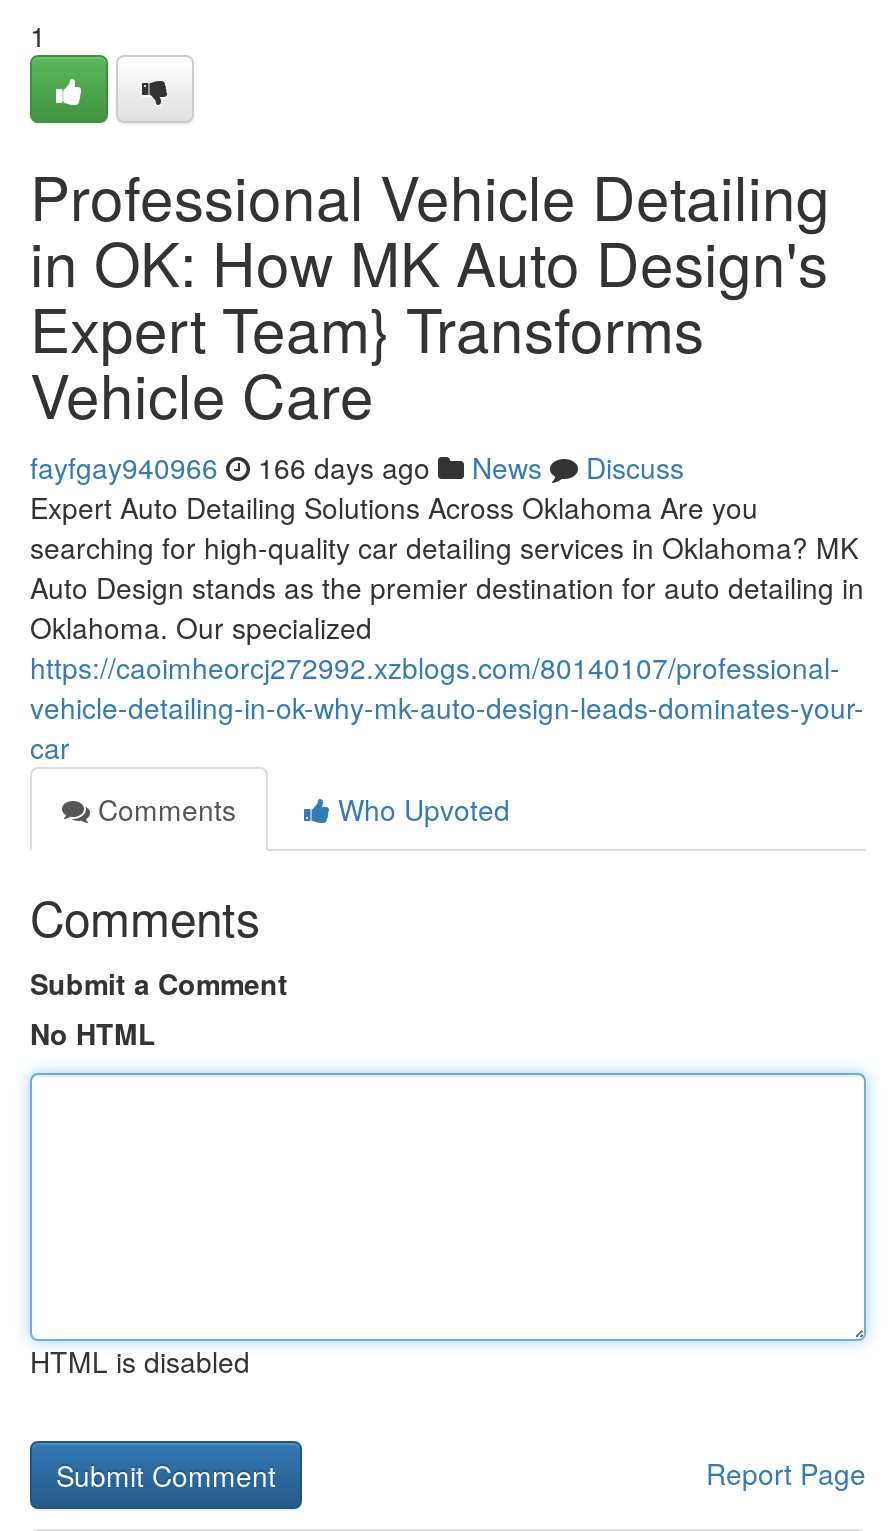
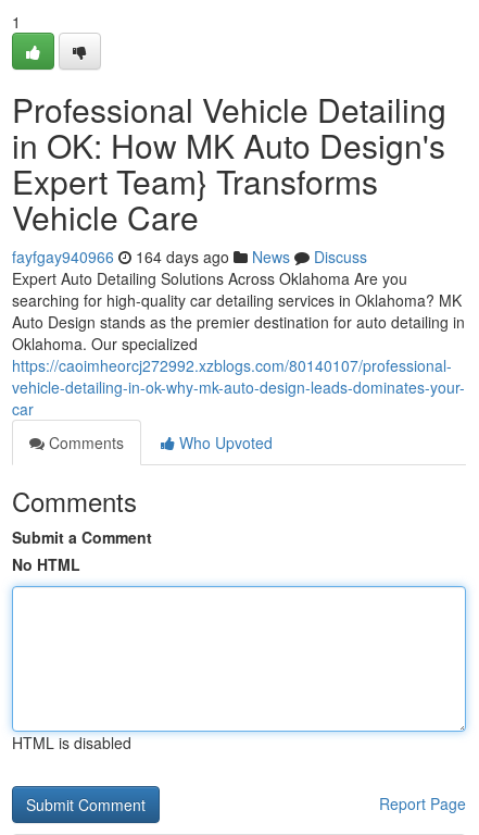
- fayfgay940966 166 days ago News Discuss
+ fayfgay940966 164 days ago News Discuss
